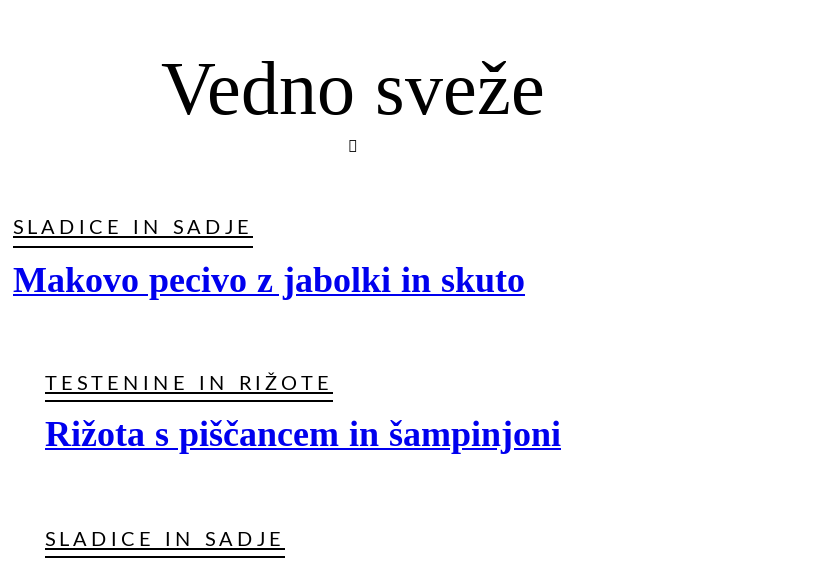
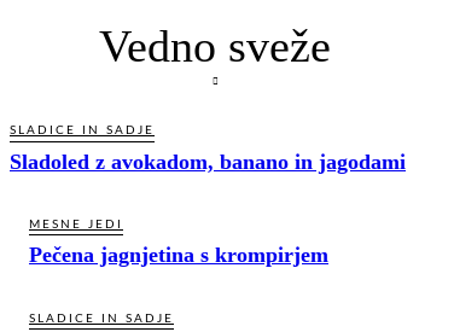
- Makovo pecivo z jabolki in skuto
+ Sladoled z avokadom, banano in jagodami

- TESTENINE IN RIŽOTE
+ MESNE JEDI

- Rižota s piščancem in šampinjoni
+ Pečena jagnjetina s krompirjem
